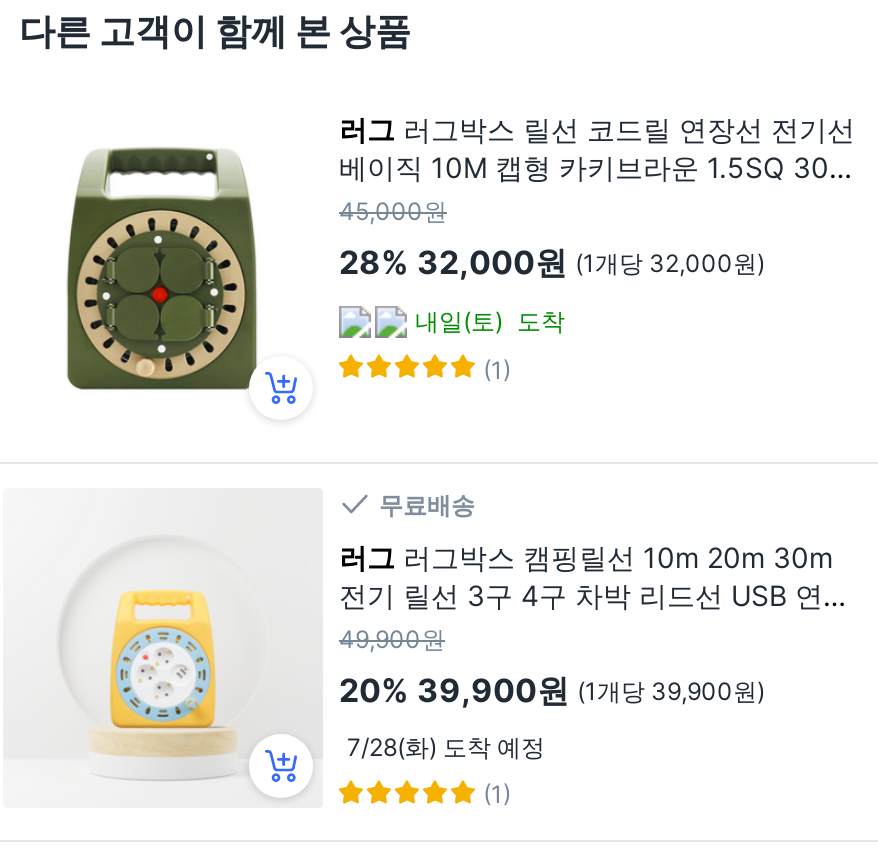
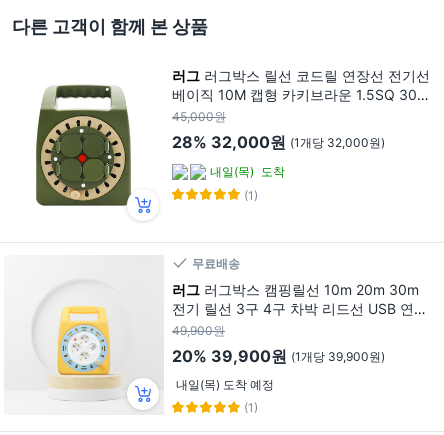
- 내일(토) 도착
+ 내일(목) 도착

- 7/28(화) 도착 예정
+ 내일(목) 도착 예정
